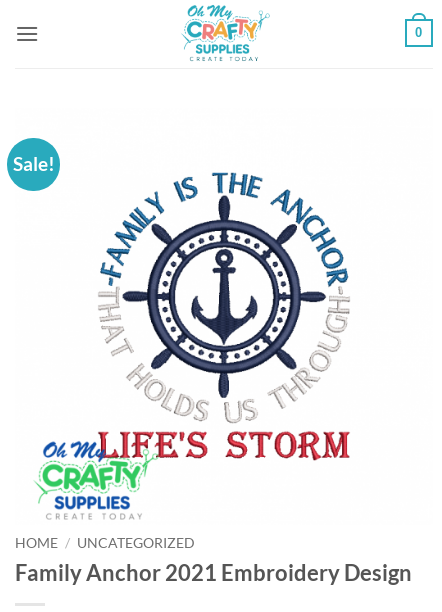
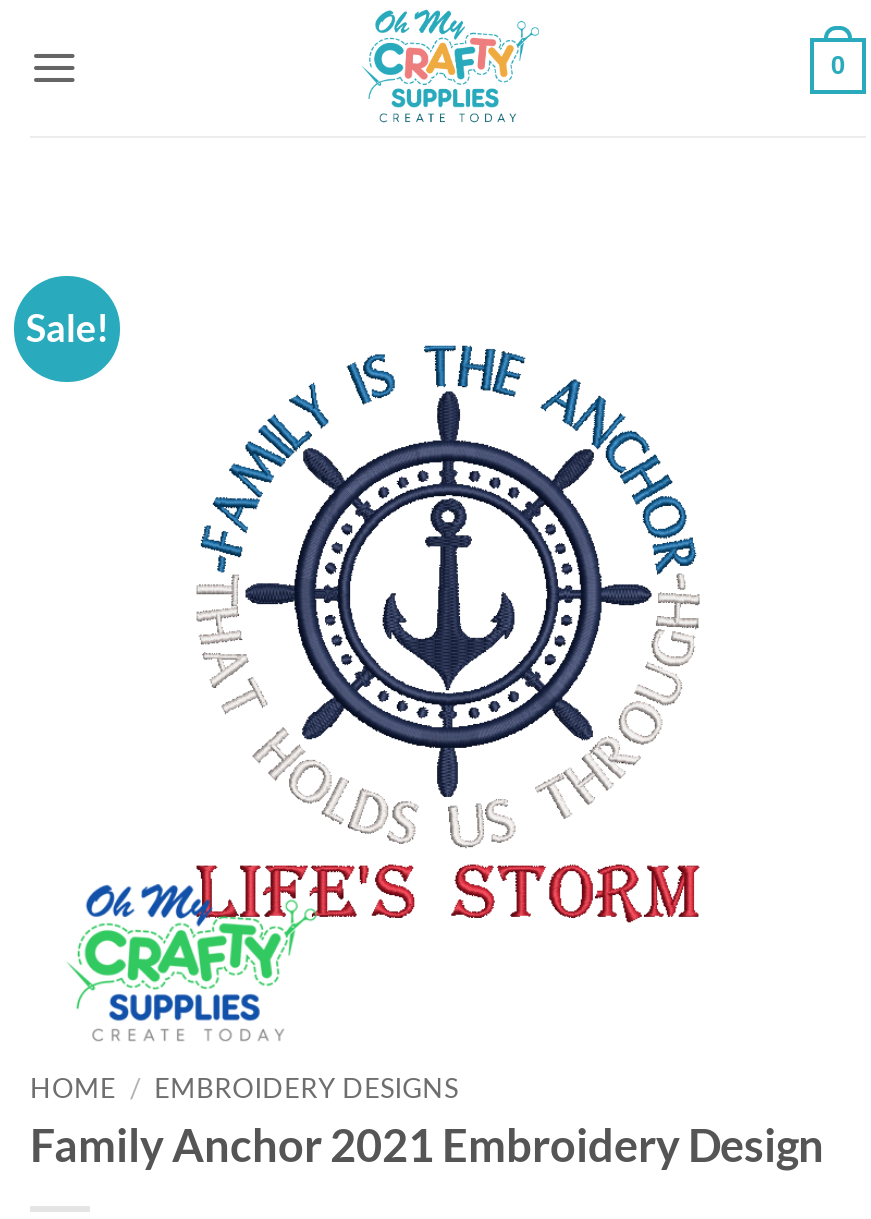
- HOME / UNCATEGORIZED
+ HOME / EMBROIDERY DESIGNS
